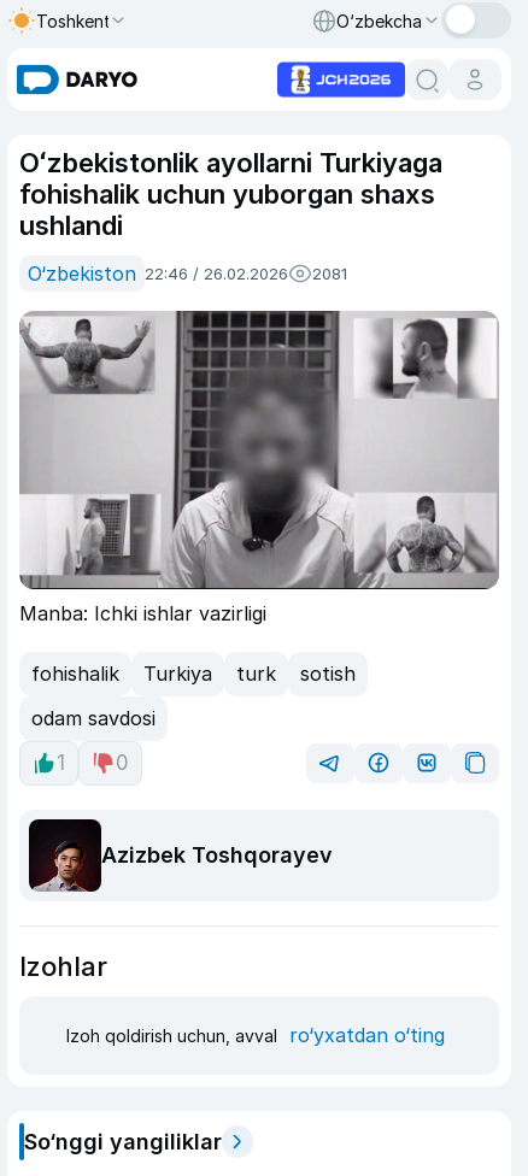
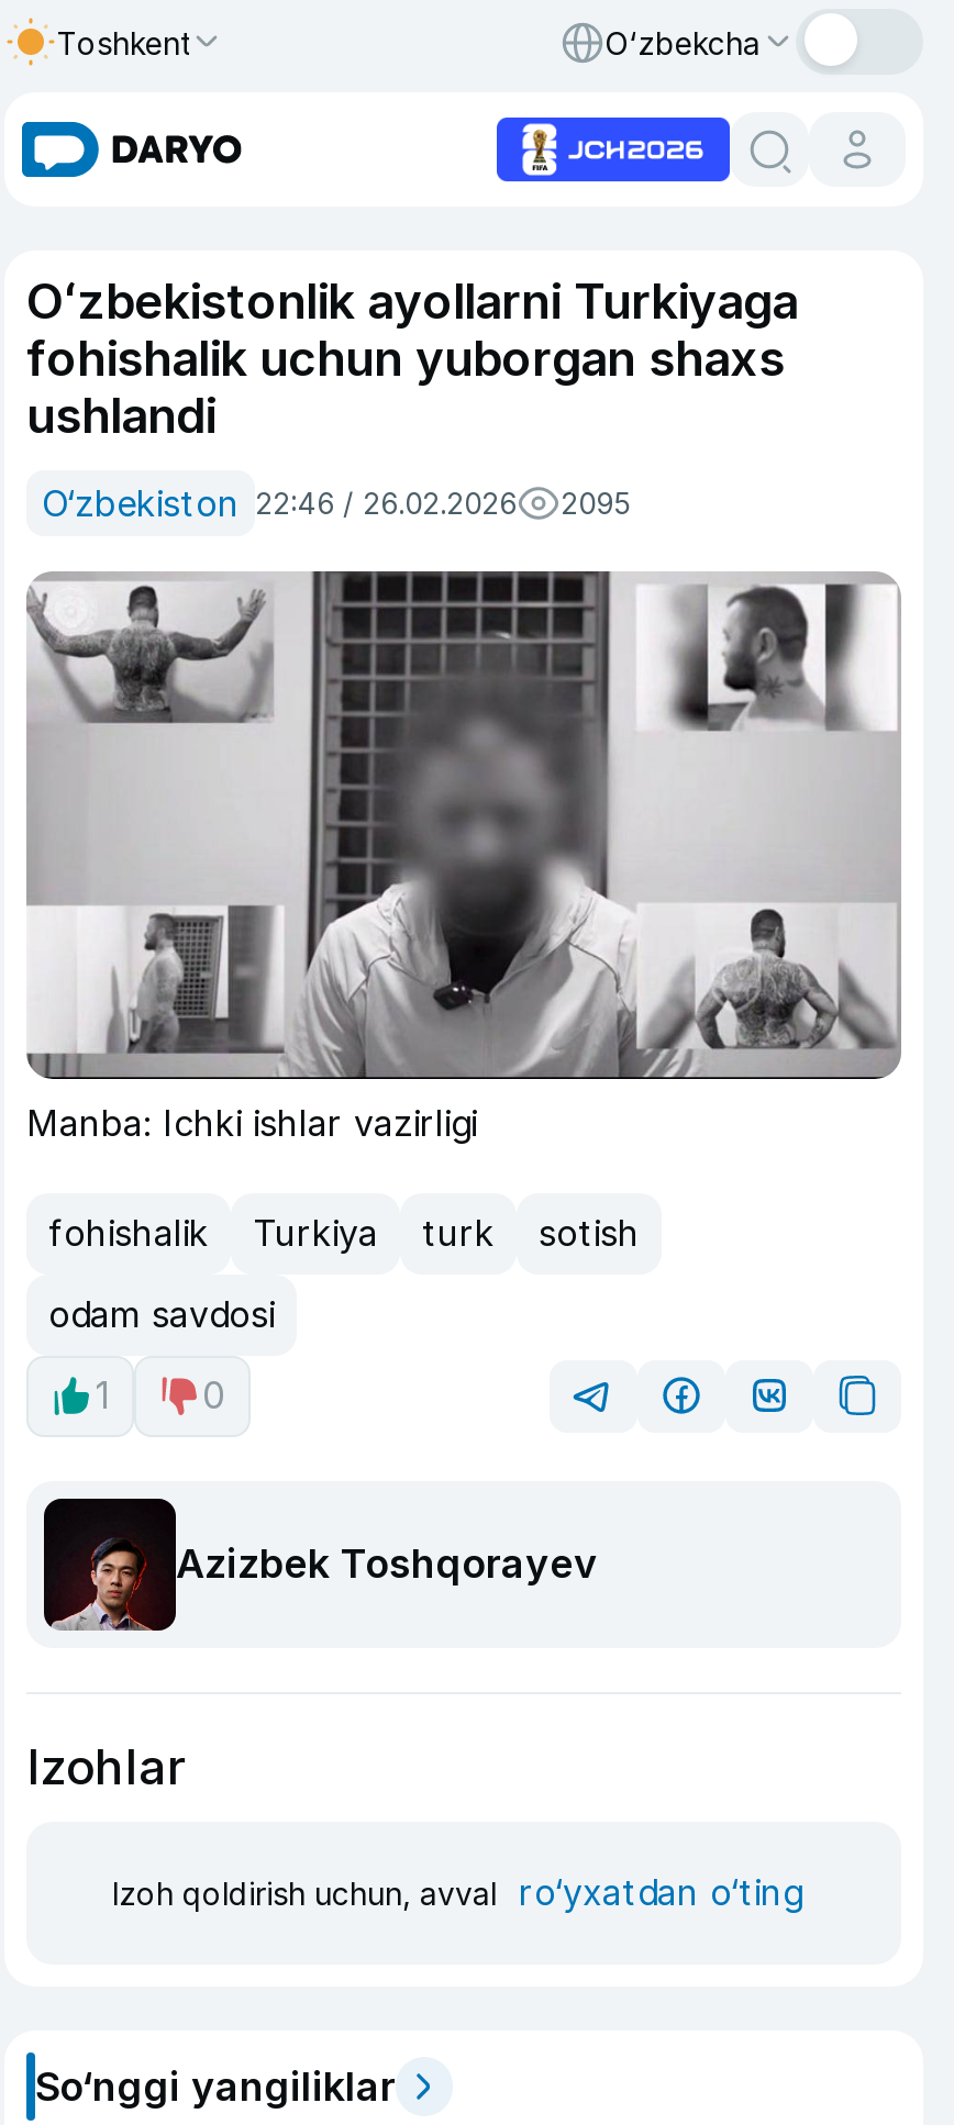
- O‘zbekiston 22:46 / 26.02.2026 2081
+ O‘zbekiston 22:46 / 26.02.2026 2095
